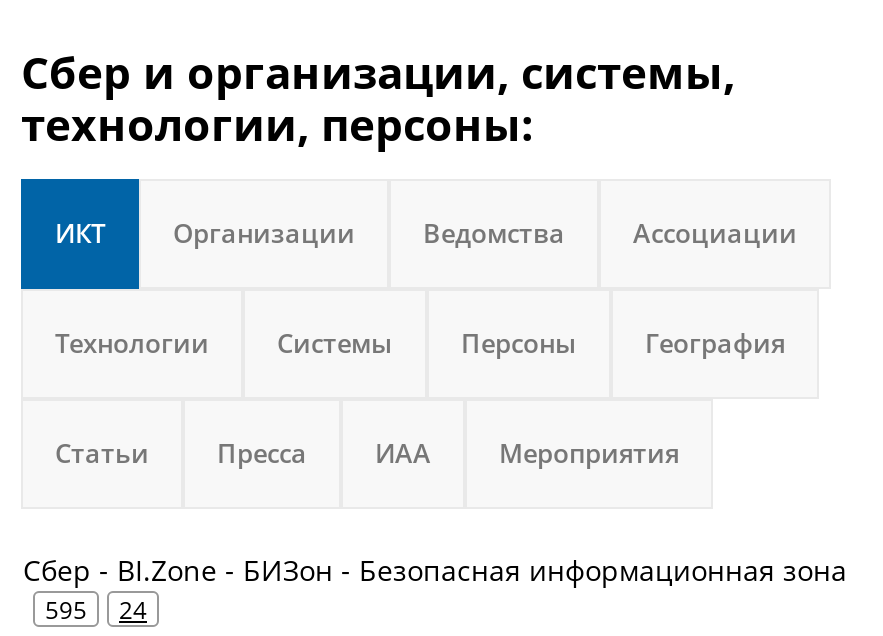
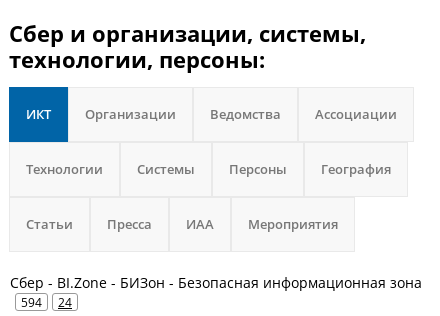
- 595 24
+ 594 24
